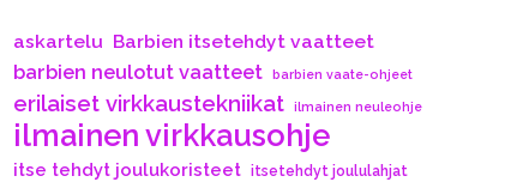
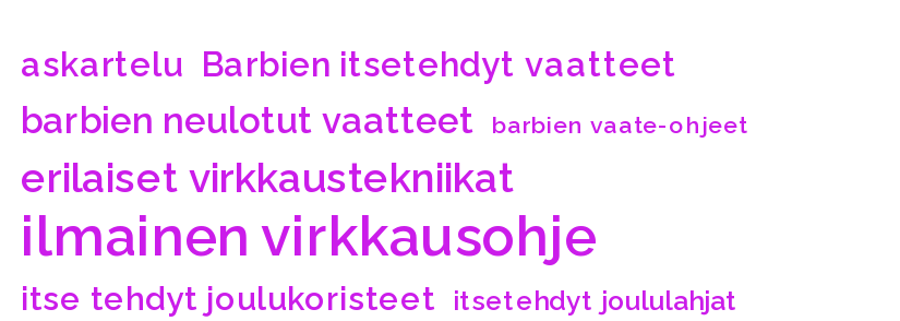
- ilmainen neuleohje
